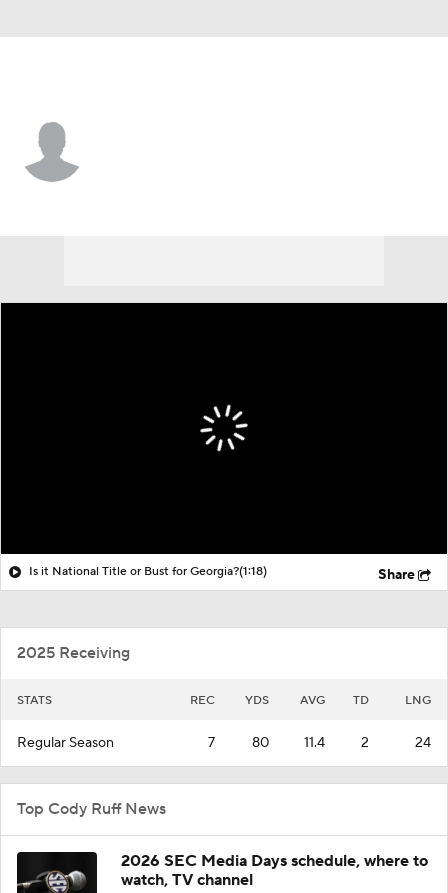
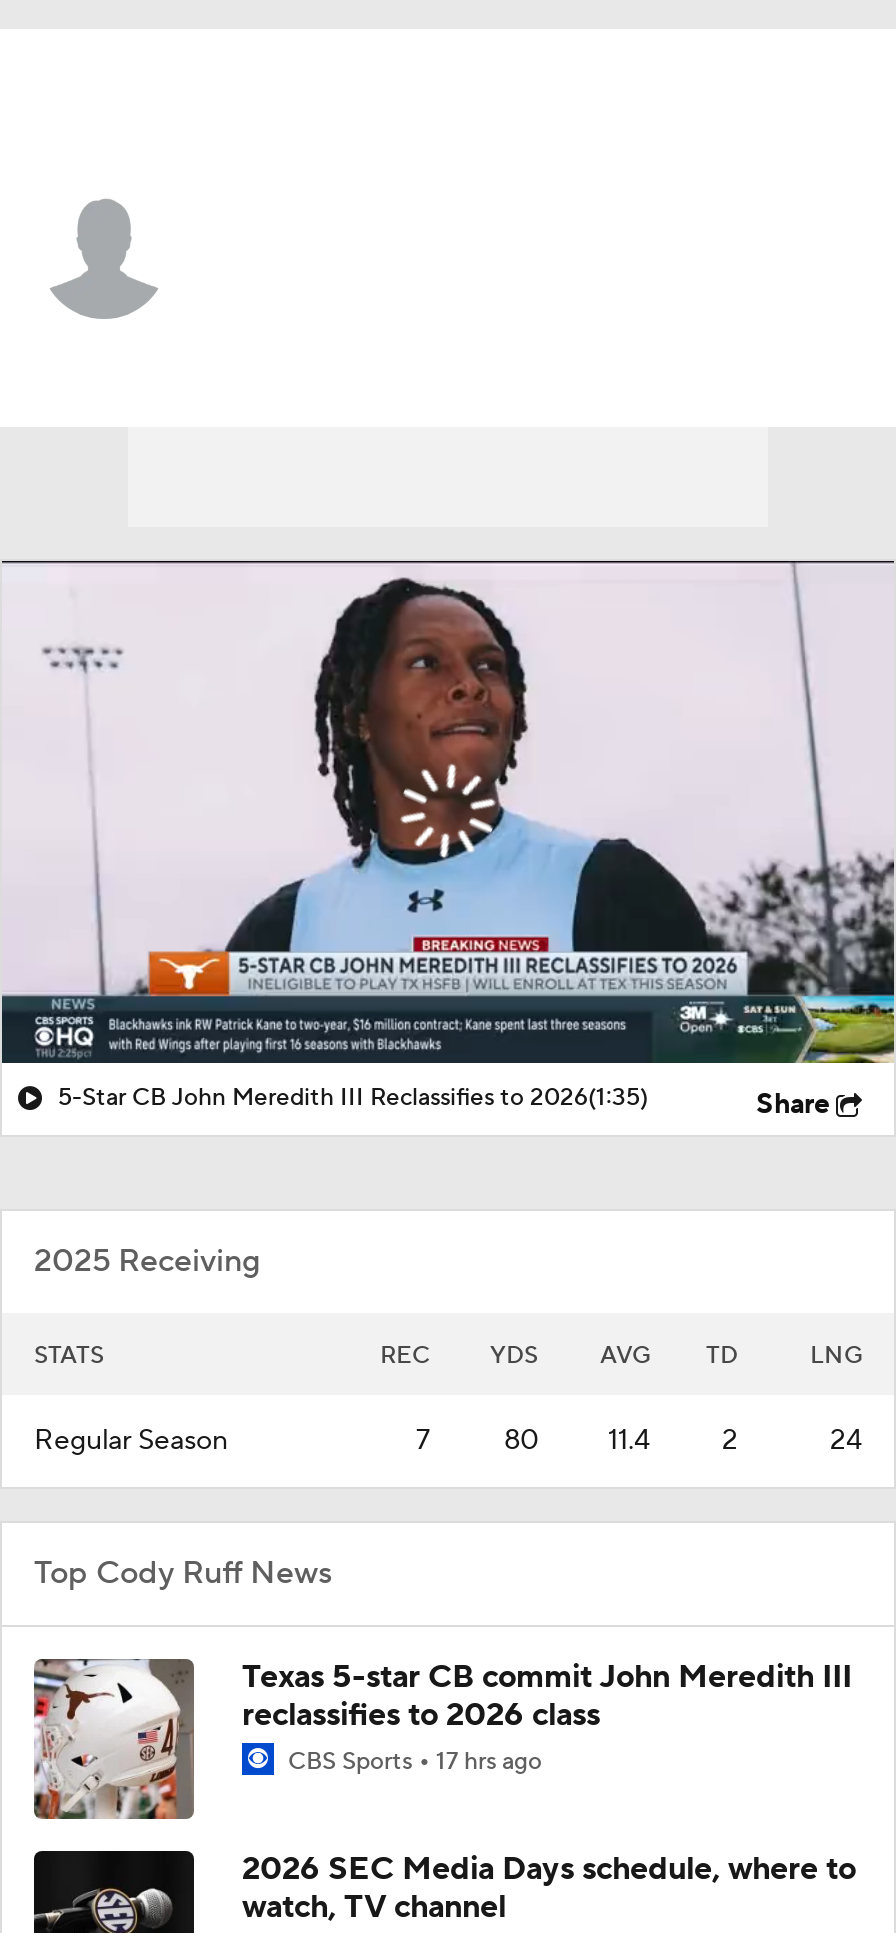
+ [image]

- Is it National Title or Bust for Georgia?(1:18)
+ 5-Star CB John Meredith III Reclassifies to 2026(1:35)

+ [image]
+ Texas 5-star CB commit John Meredith III
+ reclassifies to 2026 class
+ CBS Sports 17 hrs ago
